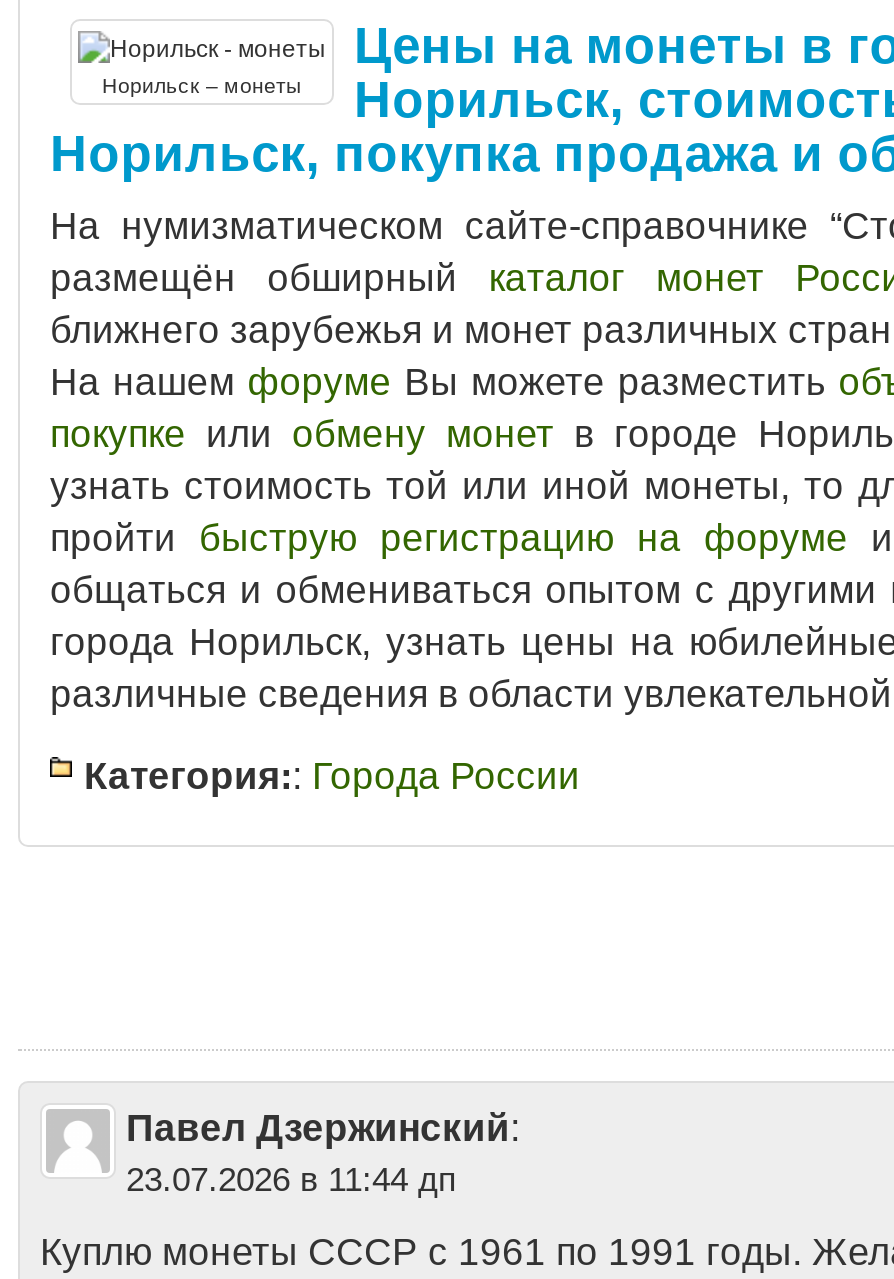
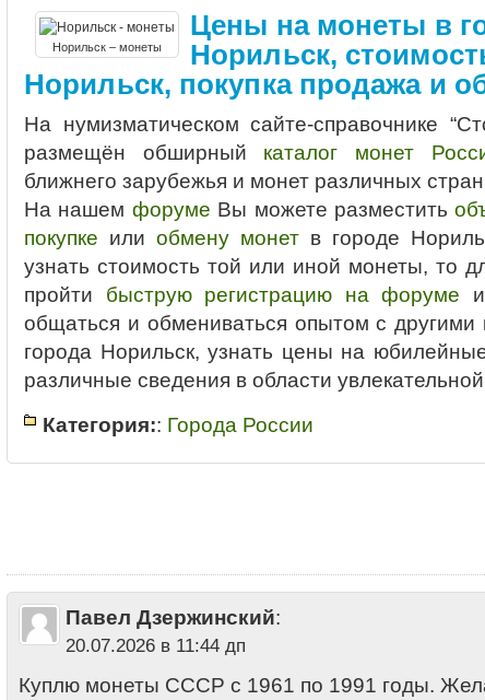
- 23.07.2026 в 11:44 дп
+ 20.07.2026 в 11:44 дп
